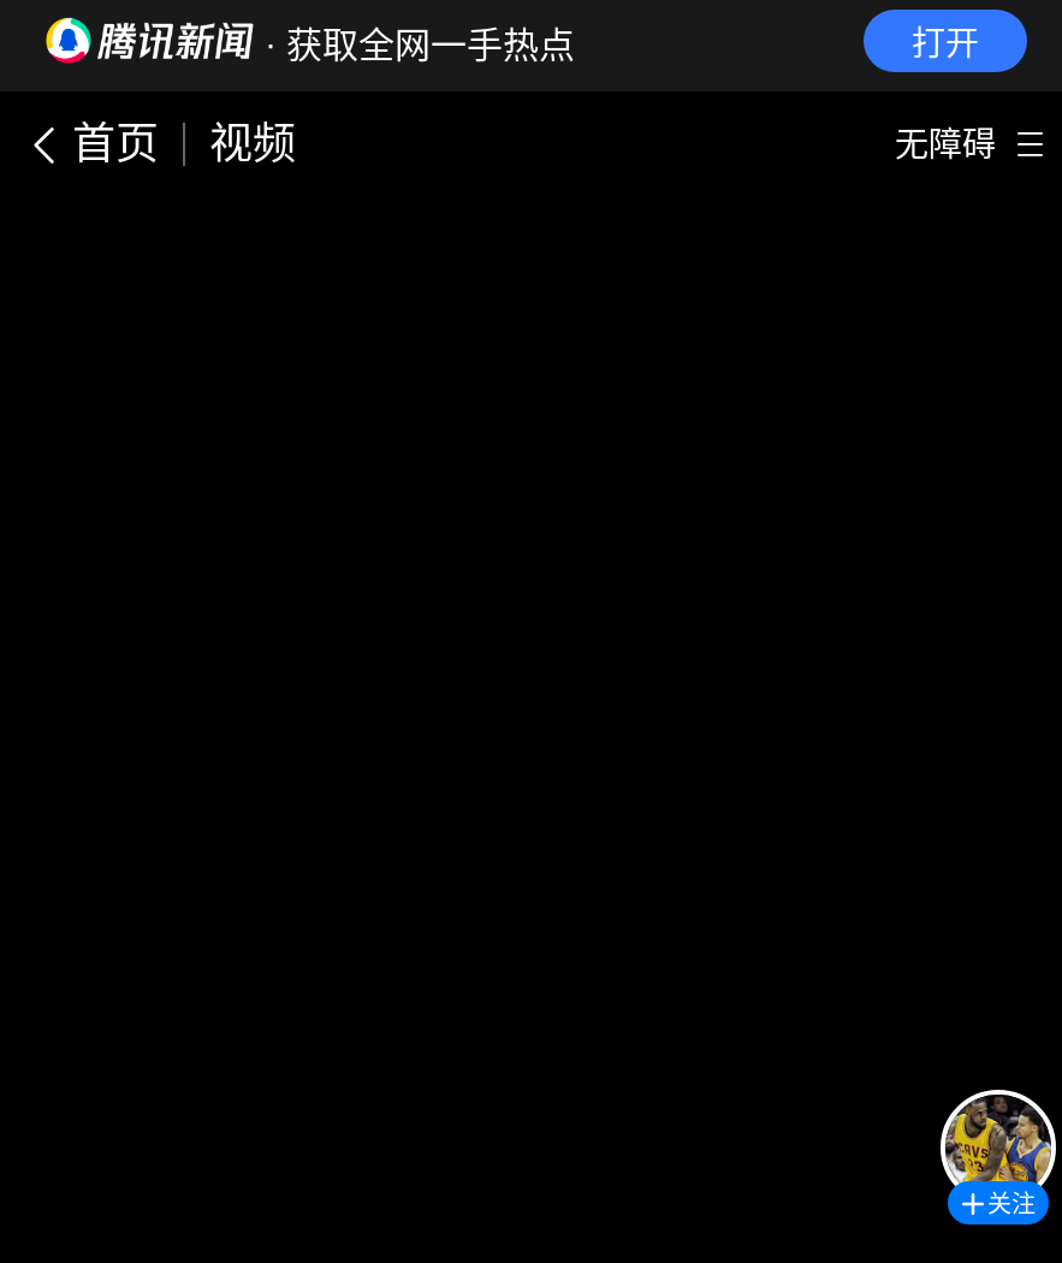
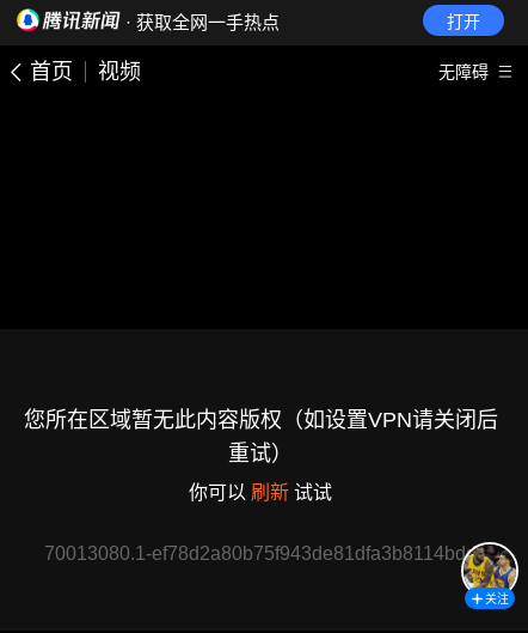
+ 您所在区域暂无此内容版权（如设置VPN请关闭后
+ 重试）
+ 你可以刷新试试
+ 70013080.1-ef78d2a80b75f943de81dfa3b8114bdd
